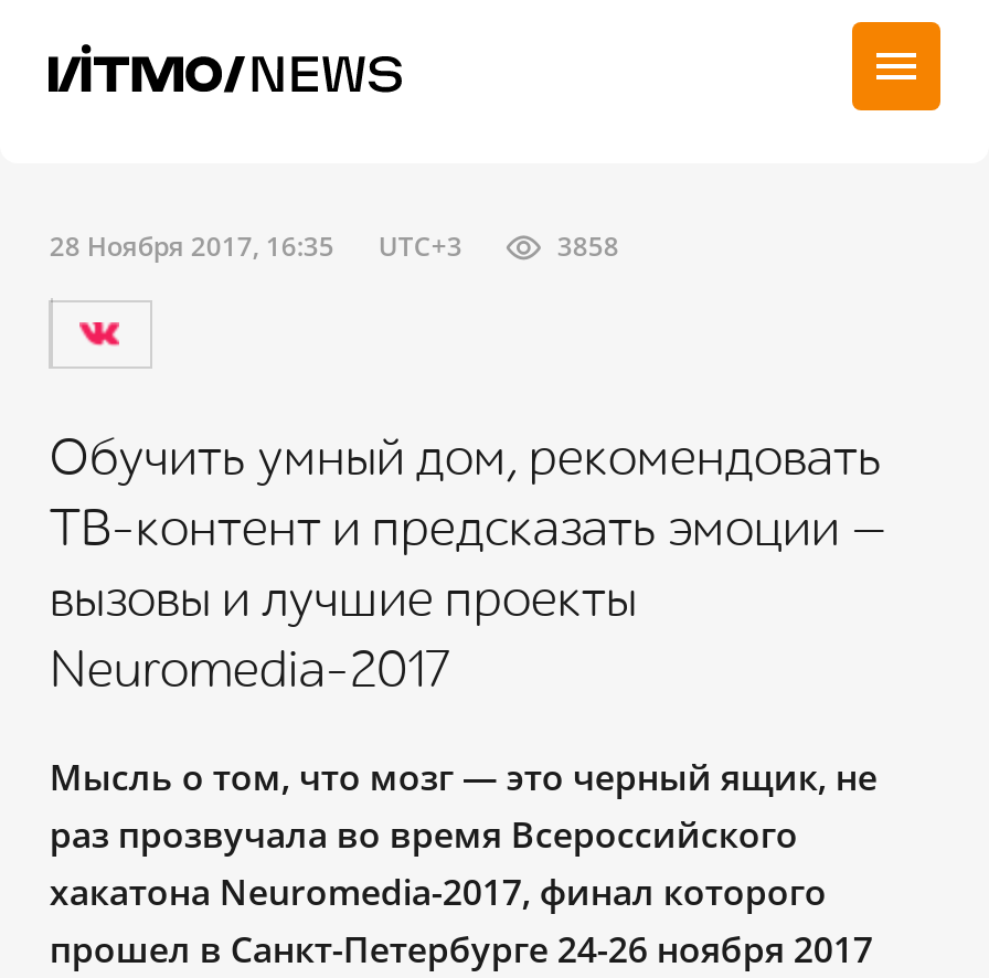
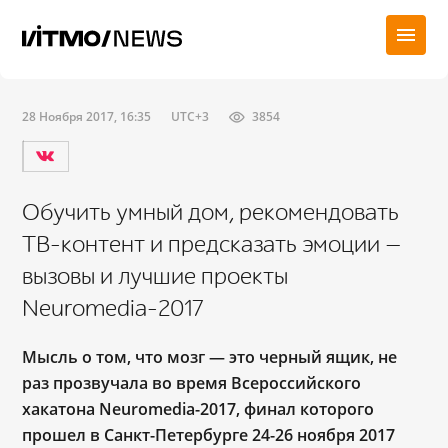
- 3858
+ 3854
